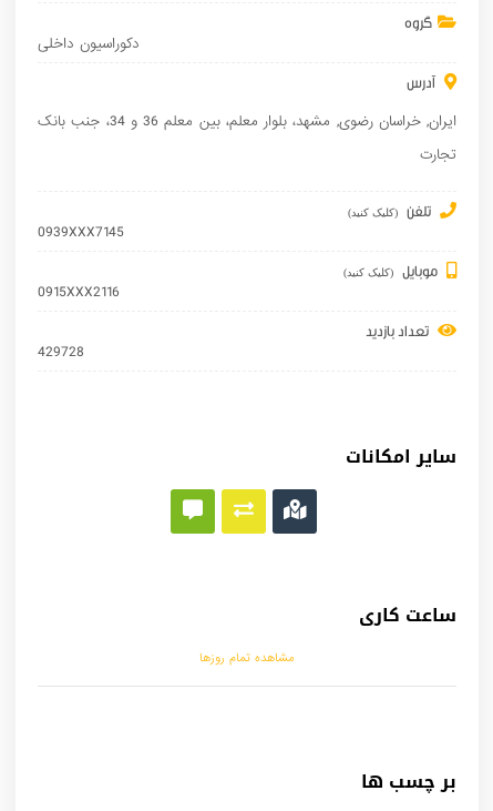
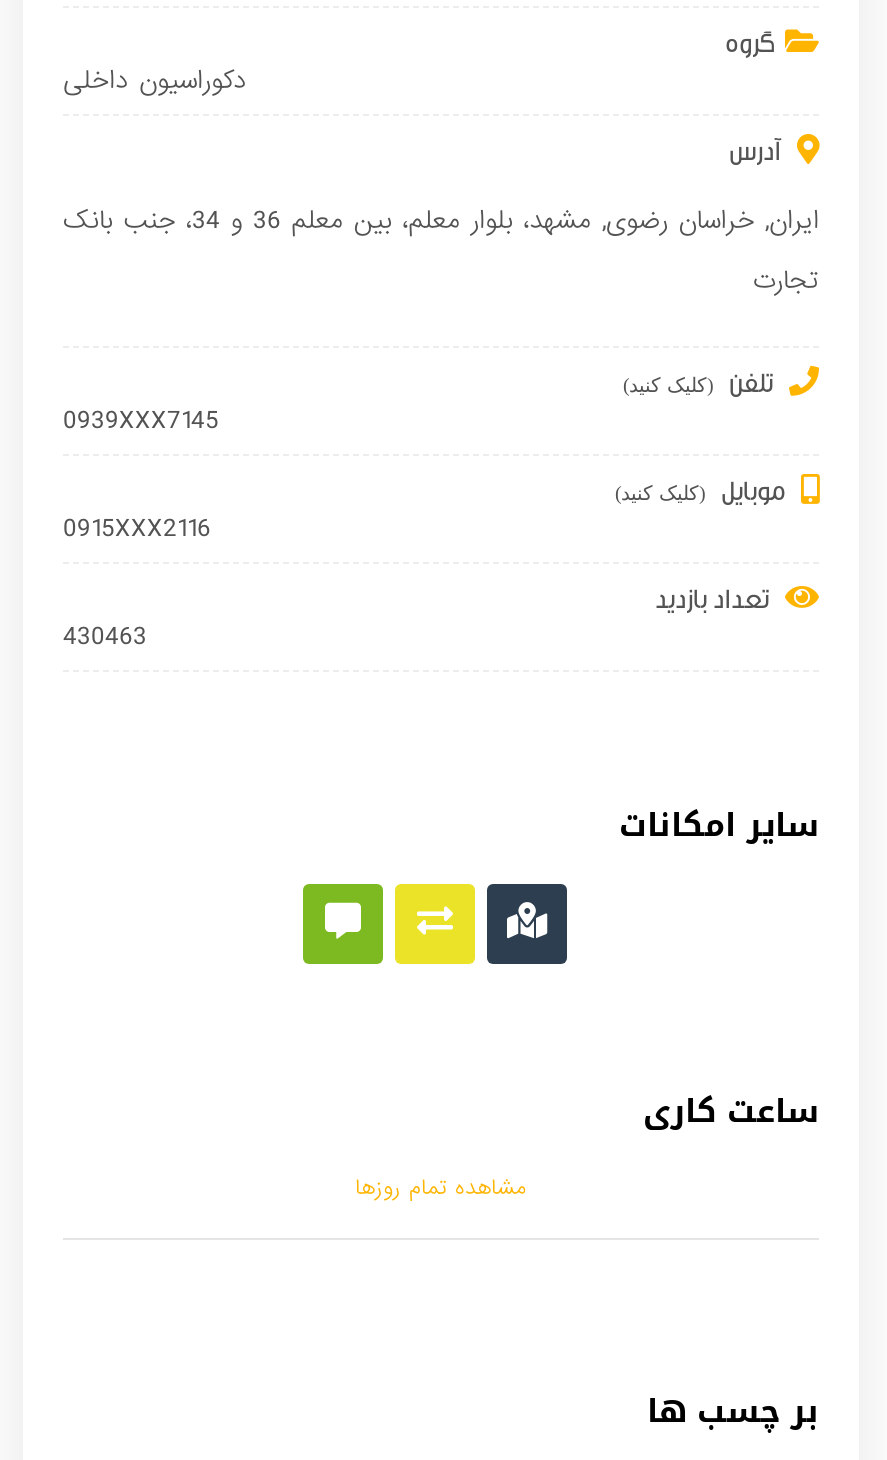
- 429728
+ 430463
